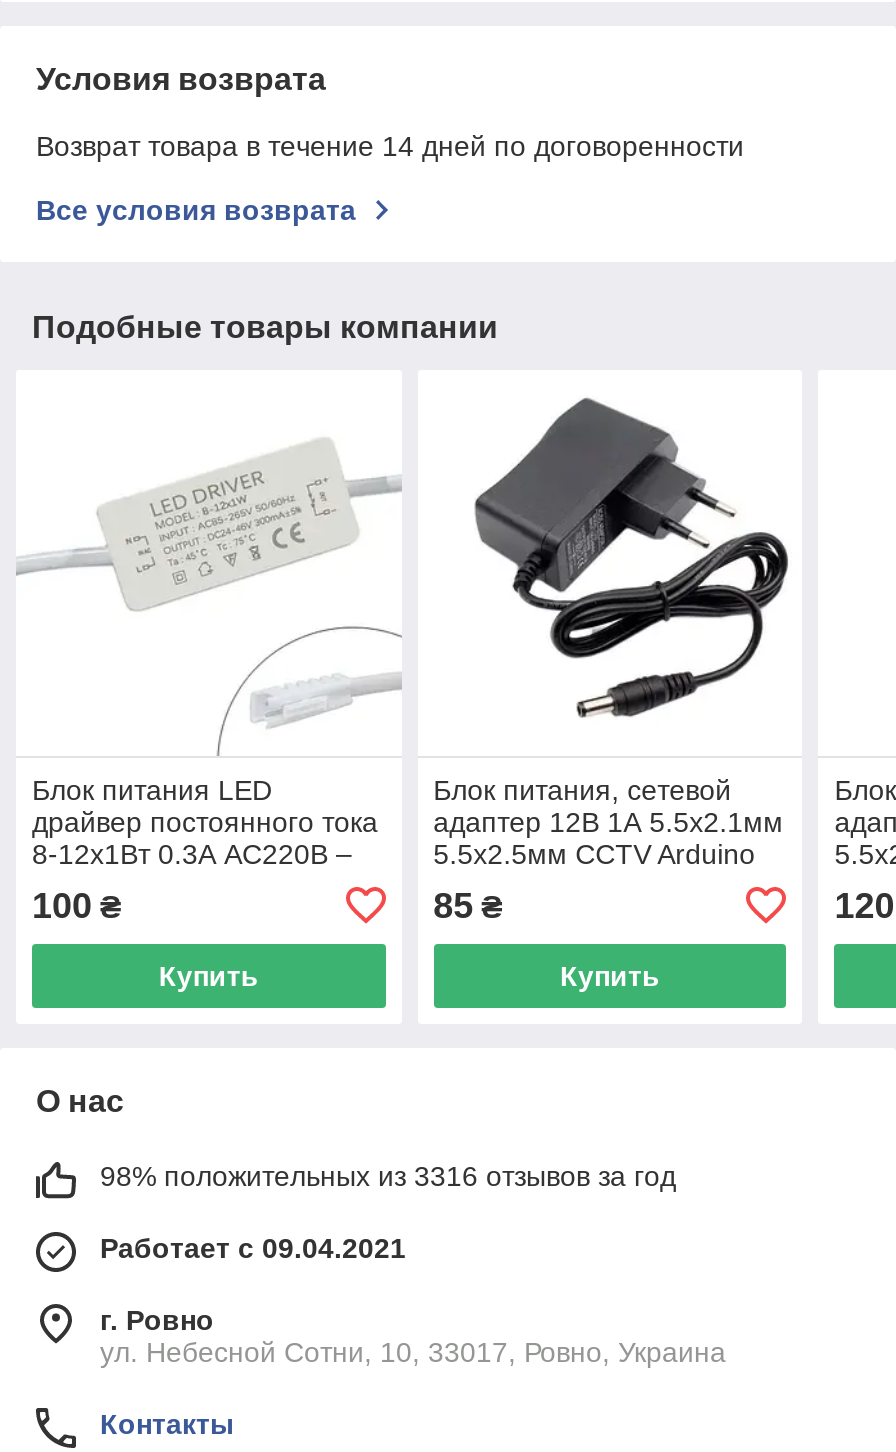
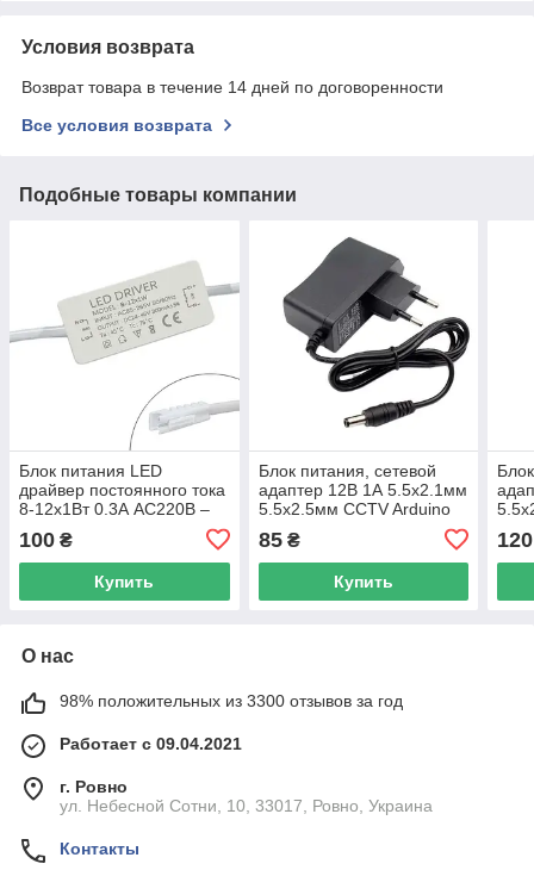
- 98% положительных из 3316 отзывов за год
+ 98% положительных из 3300 отзывов за год
